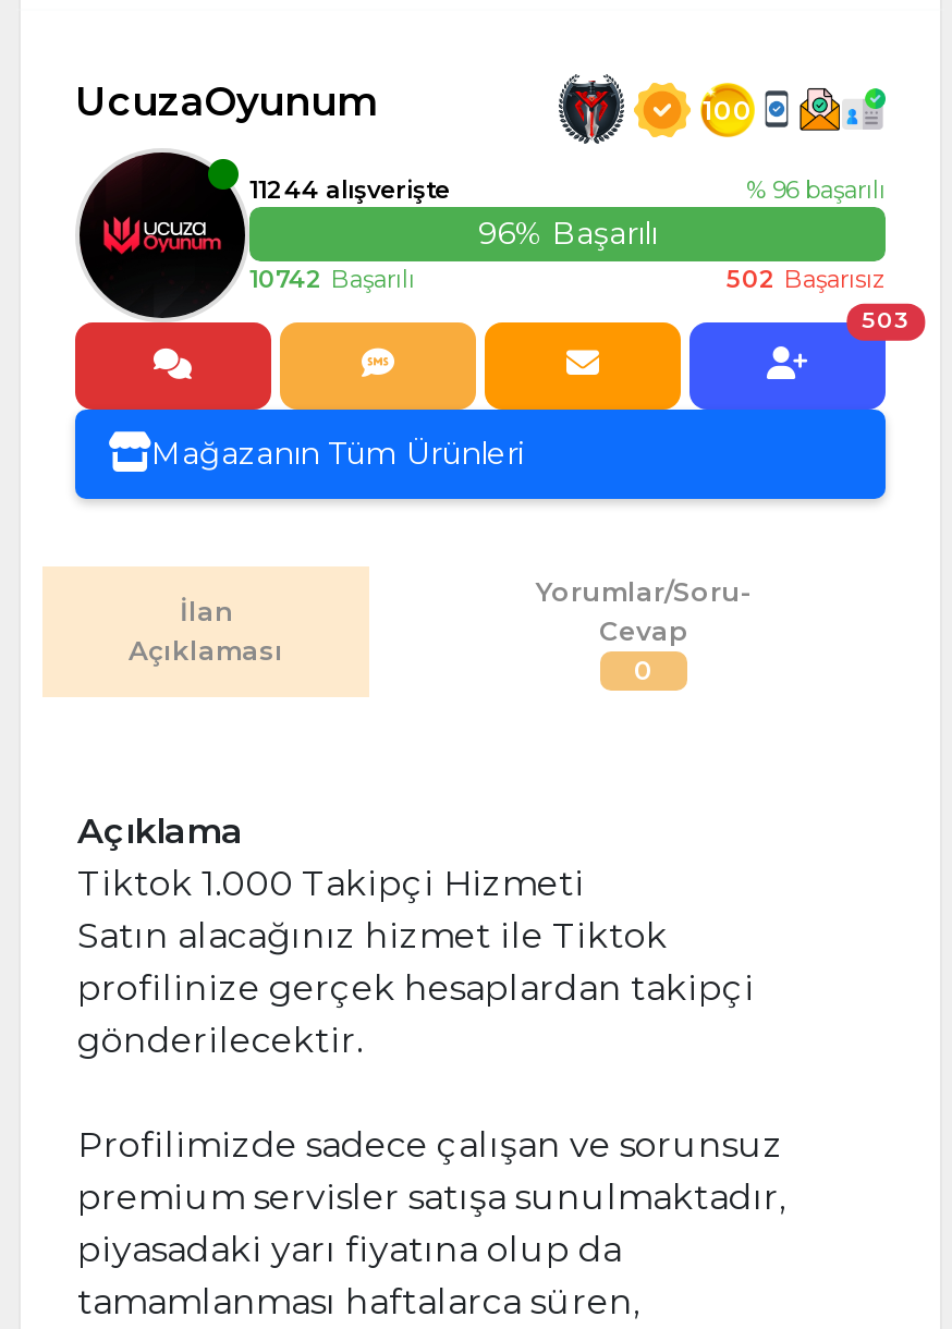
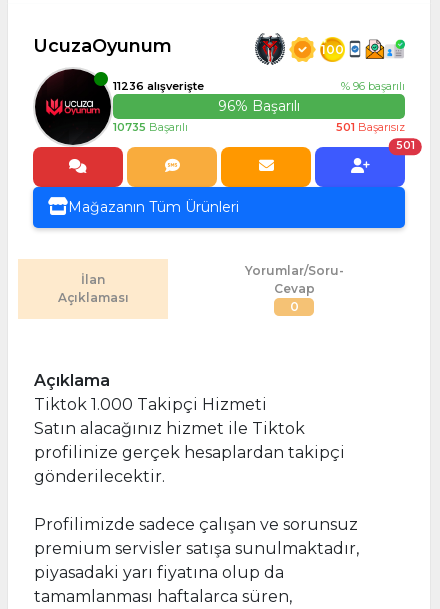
- 11244 alışverişte
+ 11236 alışverişte

- 10742 Başarılı
+ 10735 Başarılı

- 502 Başarısız
+ 501 Başarısız

- 503
+ 501
